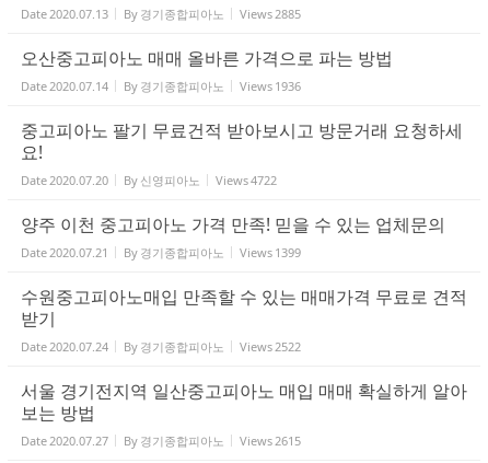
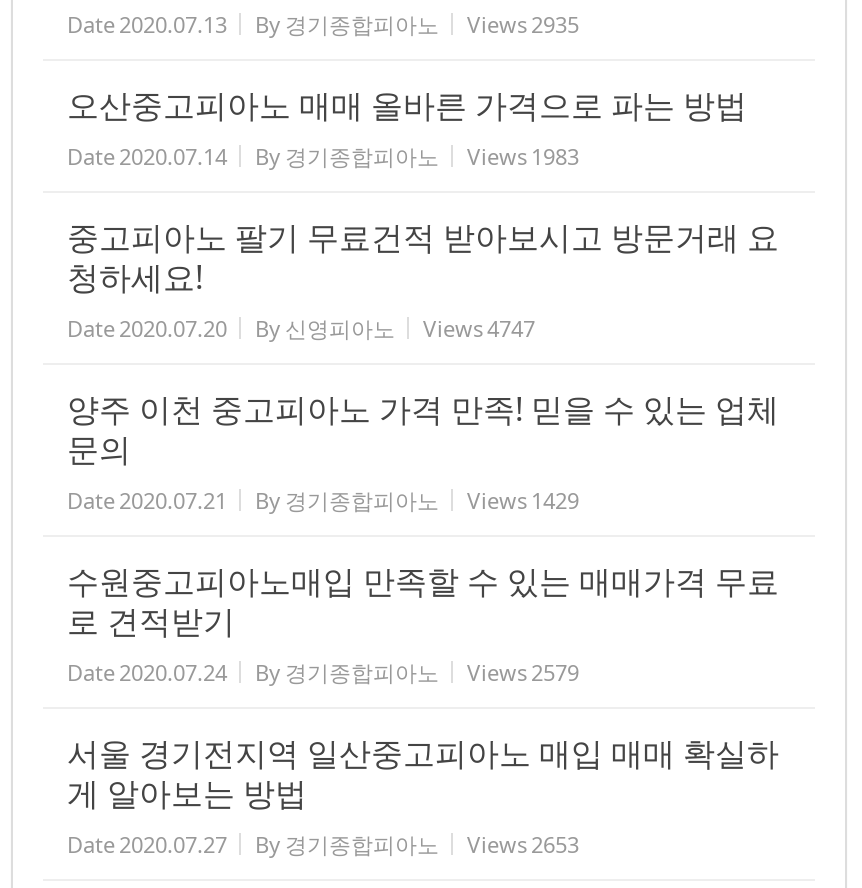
- Date 2020.07.13 By 경기종합피아노 Views 2885
+ Date 2020.07.13 By 경기종합피아노 Views 2935

- Date 2020.07.14 By 경기종합피아노 Views 1936
+ Date 2020.07.14 By 경기종합피아노 Views 1983

- Views 4722
+ Views 4747

- Date 2020.07.21 By 경기종합피아노 Views 1399
+ Date 2020.07.21 By 경기종합피아노 Views 1429

- Date 2020.07.24 By 경기종합피아노 Views 2522
+ Date 2020.07.24 By 경기종합피아노 Views 2579

- Date 2020.07.27 By 경기종합피아노 Views 2615
+ Date 2020.07.27 By 경기종합피아노 Views 2653
